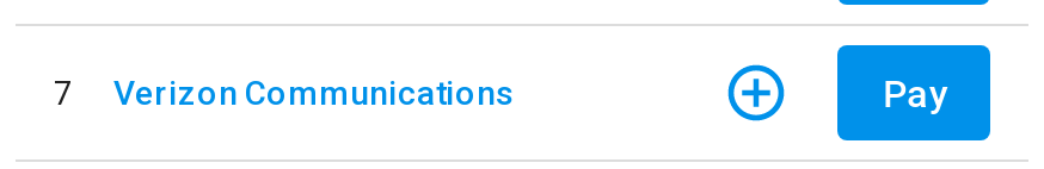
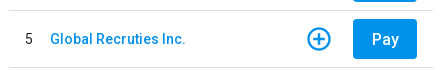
- 7
- Verizon Communications
+ 5
+ Global Recruties Inc.
